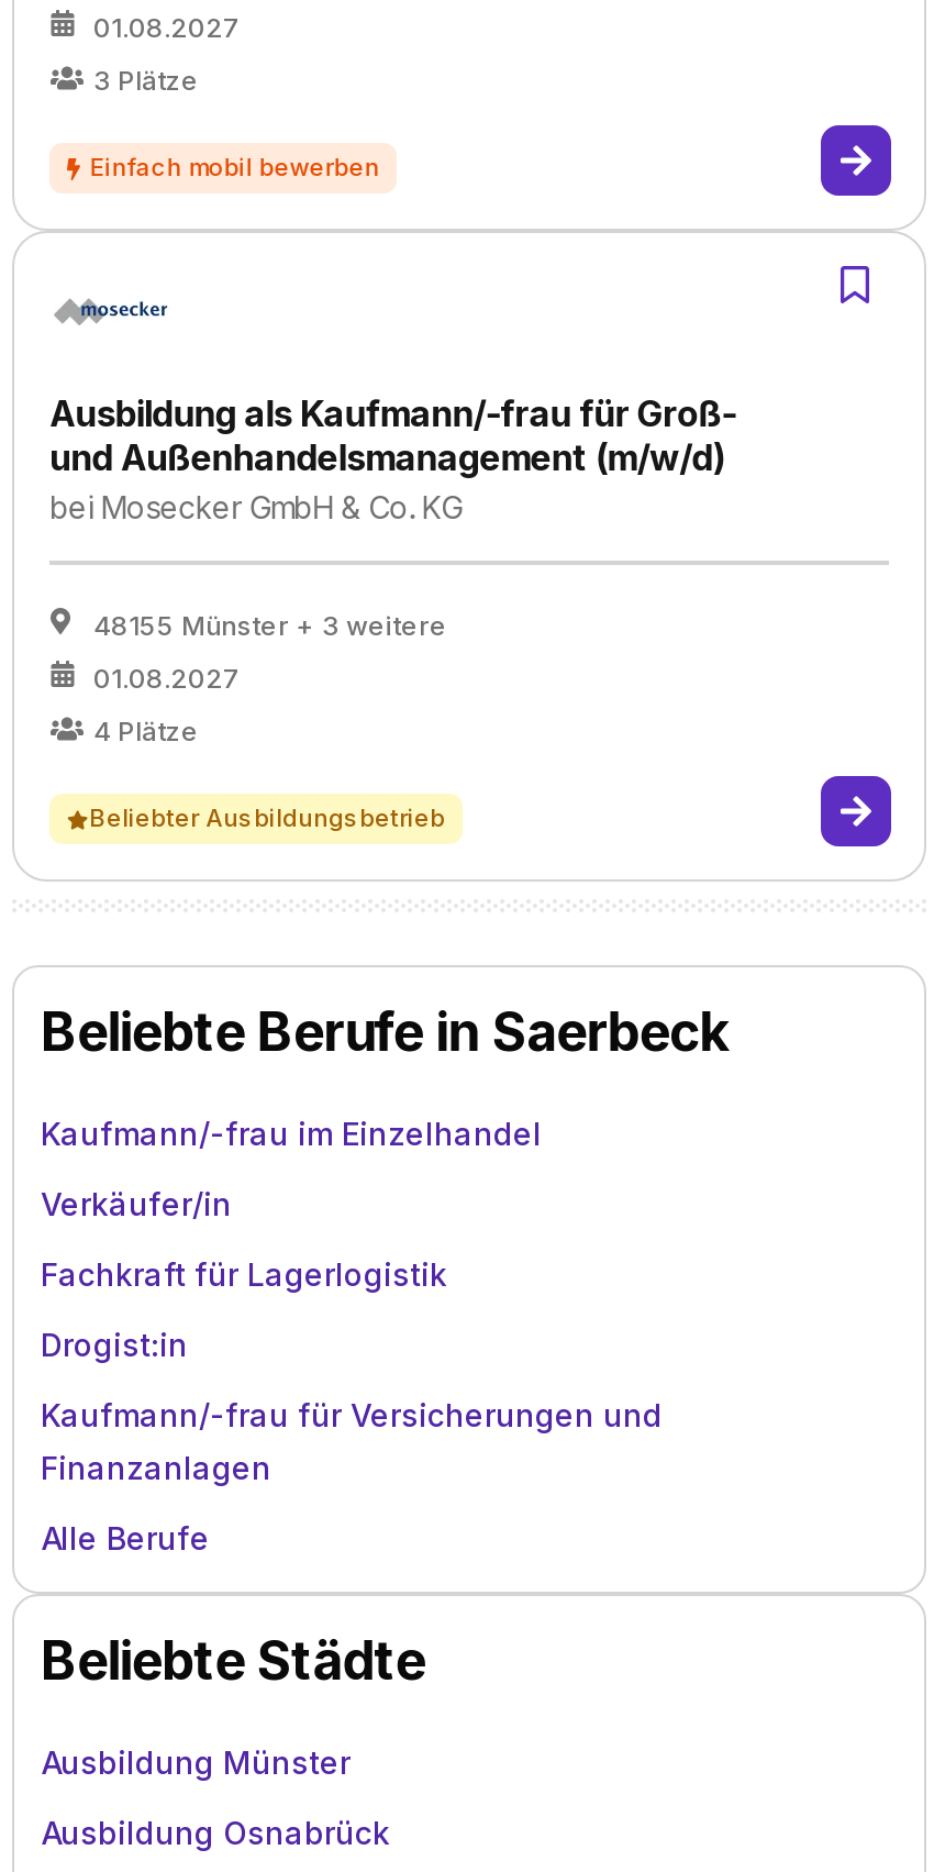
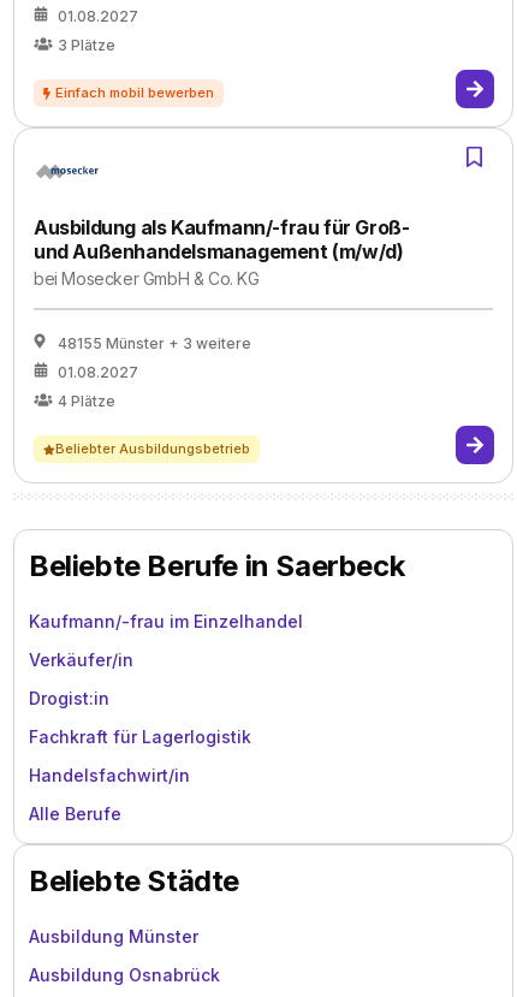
moved down: Fachkraft für Lagerlogistik

- Kaufmann/-frau für Versicherungen und
- Finanzanlagen
+ Handelsfachwirt/in
